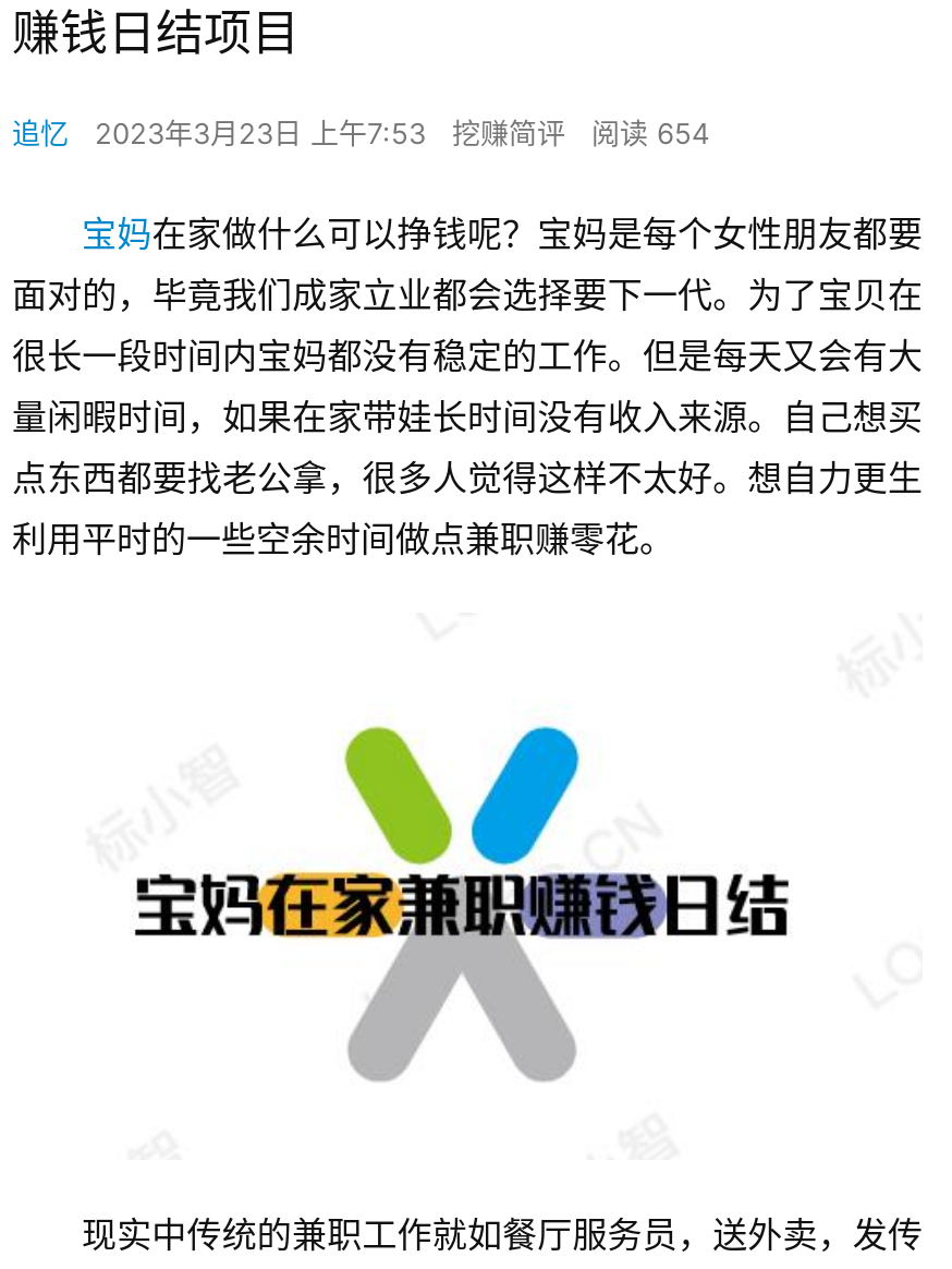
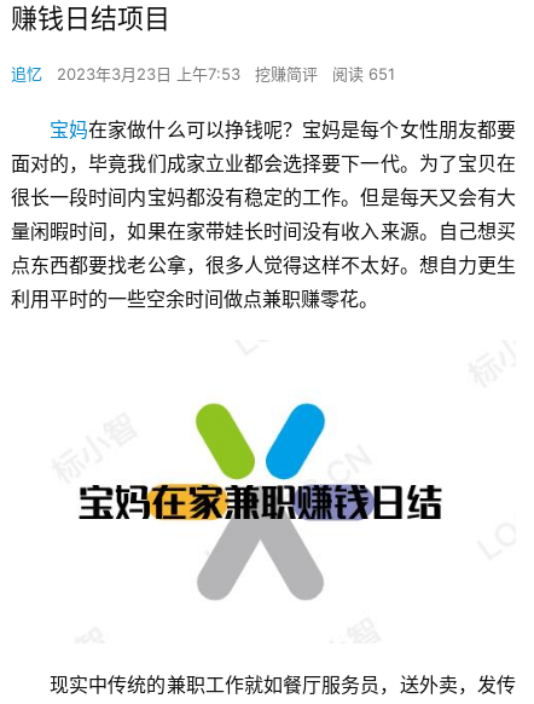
- 追忆 2023年3月23日 上午7:53 挖赚简评 阅读 654
+ 追忆 2023年3月23日 上午7:53 挖赚简评 阅读 651
